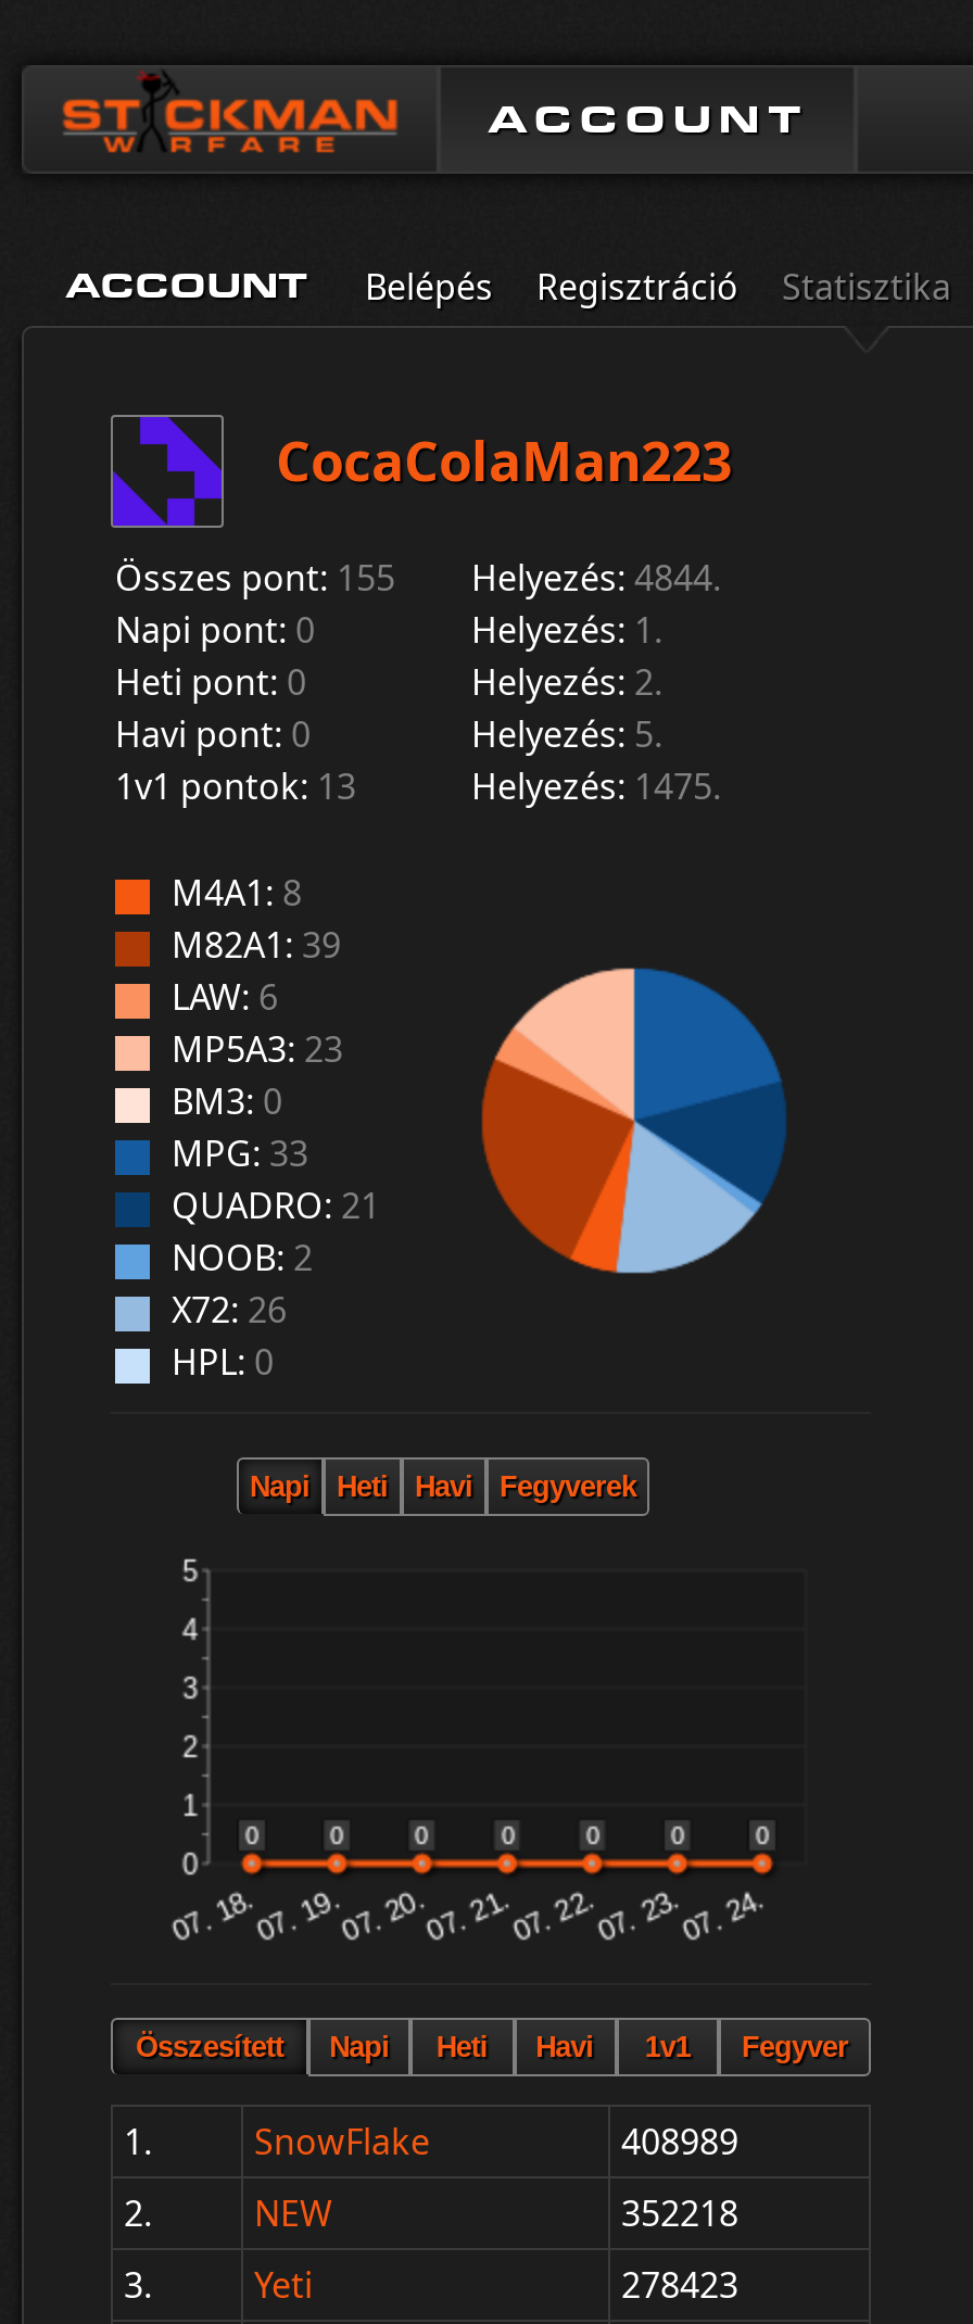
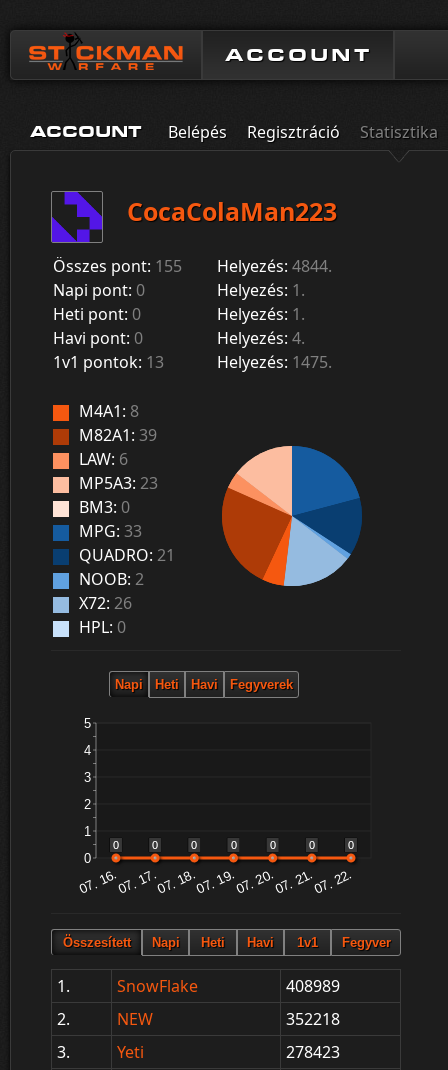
- Helyezés: 2.
+ Helyezés: 1.

- Helyezés: 5.
+ Helyezés: 4.
